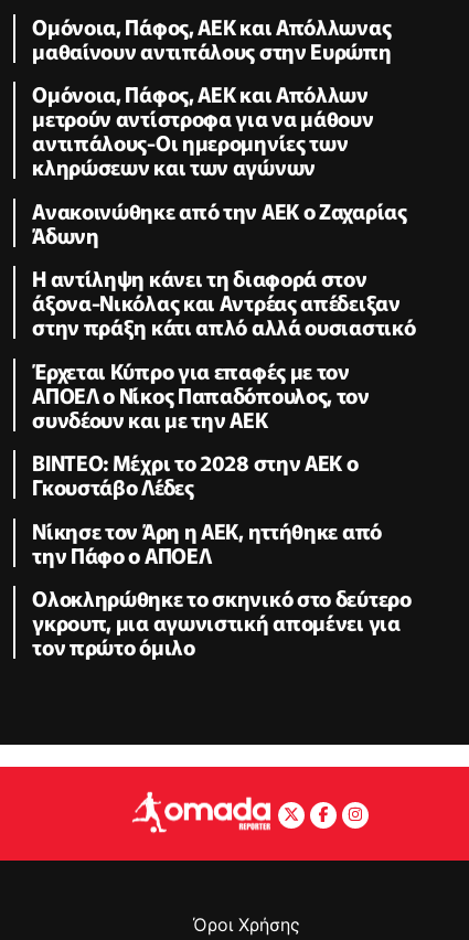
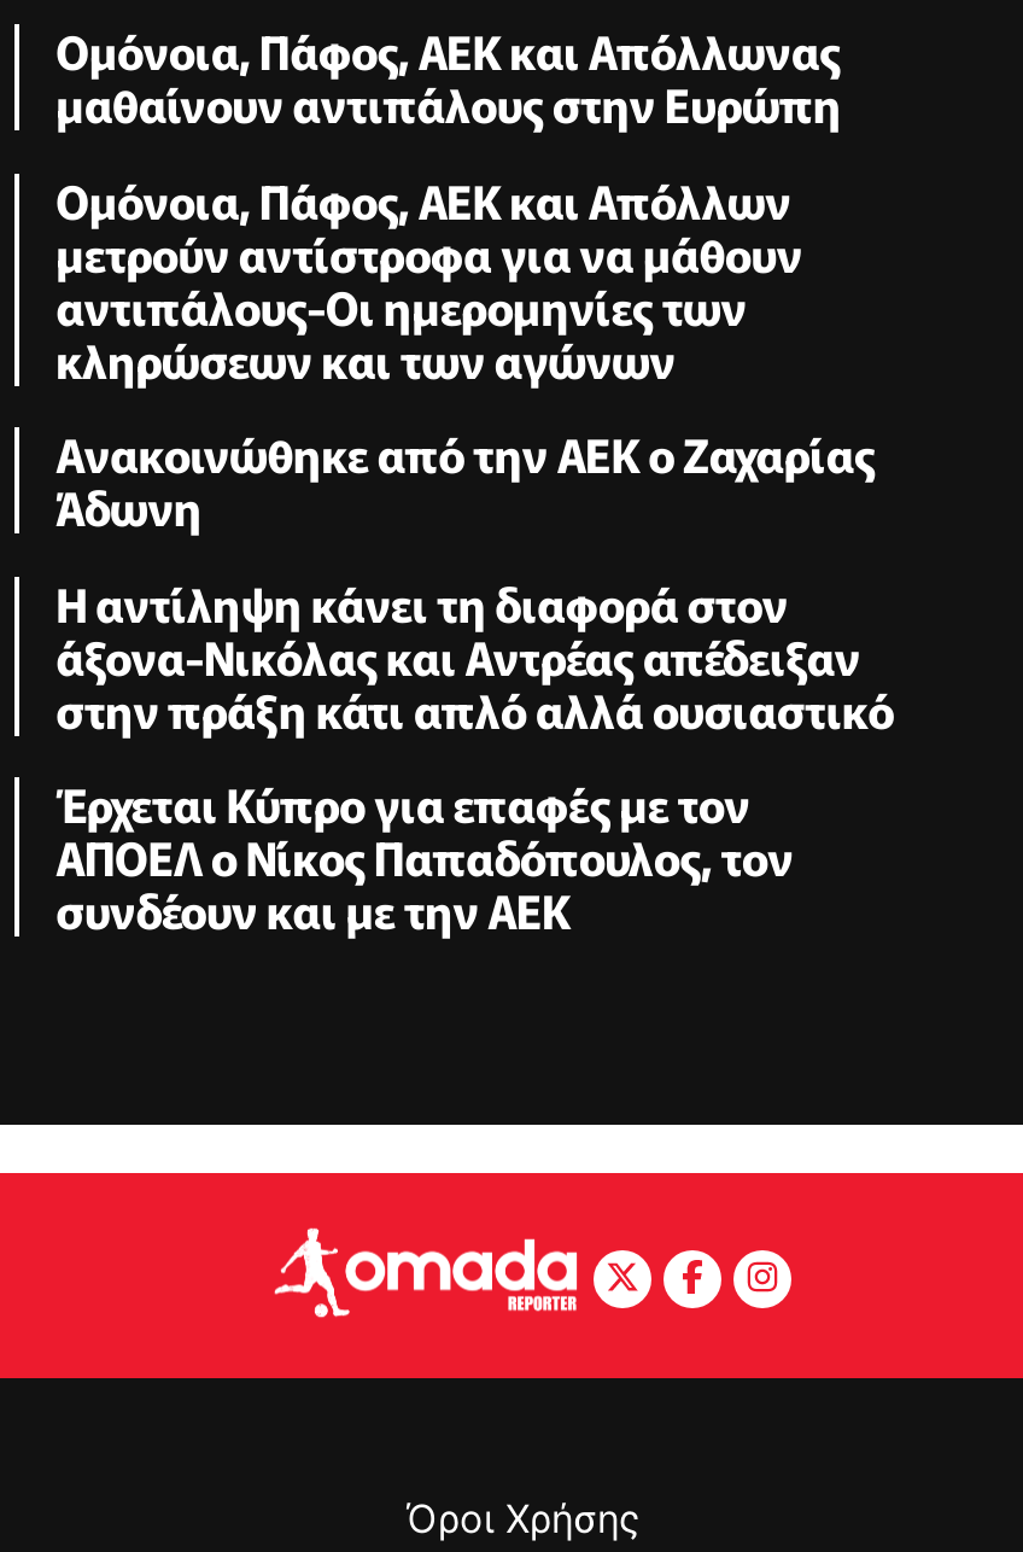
- ΒΙΝΤΕΟ: Μέχρι το 2028 στην ΑΕΚ ο
- Γκουστάβο Λέδες
- Νίκησε τον Άρη η ΑΕΚ, ηττήθηκε από
- την Πάφο ο ΑΠΟΕΛ
- Ολοκληρώθηκε το σκηνικό στο δεύτερο
- γκρουπ, μια αγωνιστική απομένει για
- τον πρώτο όμιλο
